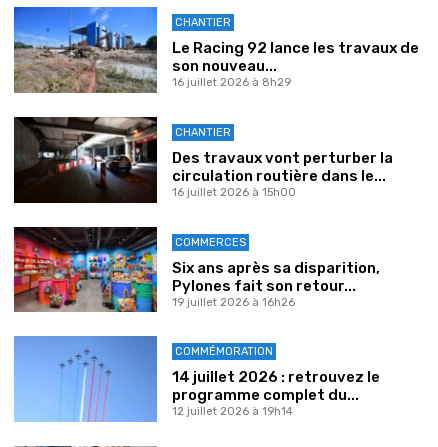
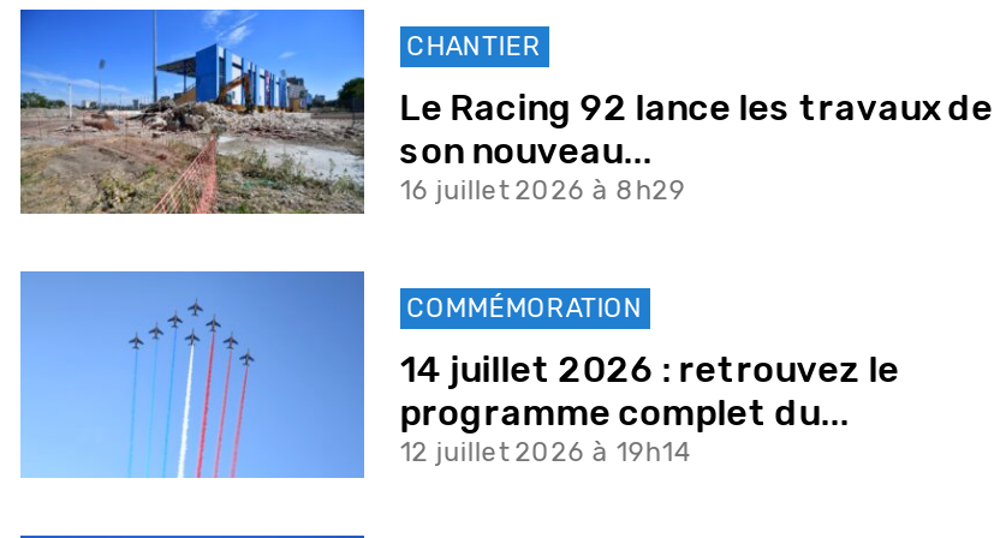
- [image]
- CHANTIER
- Des travaux vont perturber la
- circulation routière dans le...
- 16 juillet 2026 à 15h00

- [image]
- COMMERCES
- Six ans après sa disparition,
- Pylones fait son retour...
- 19 juillet 2026 à 16h26
